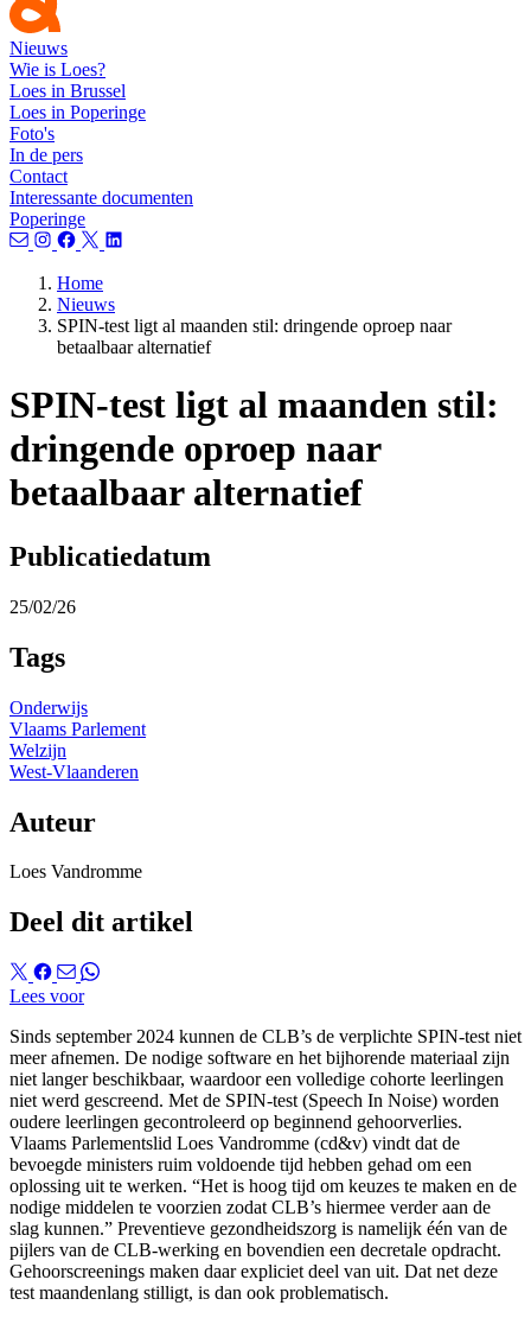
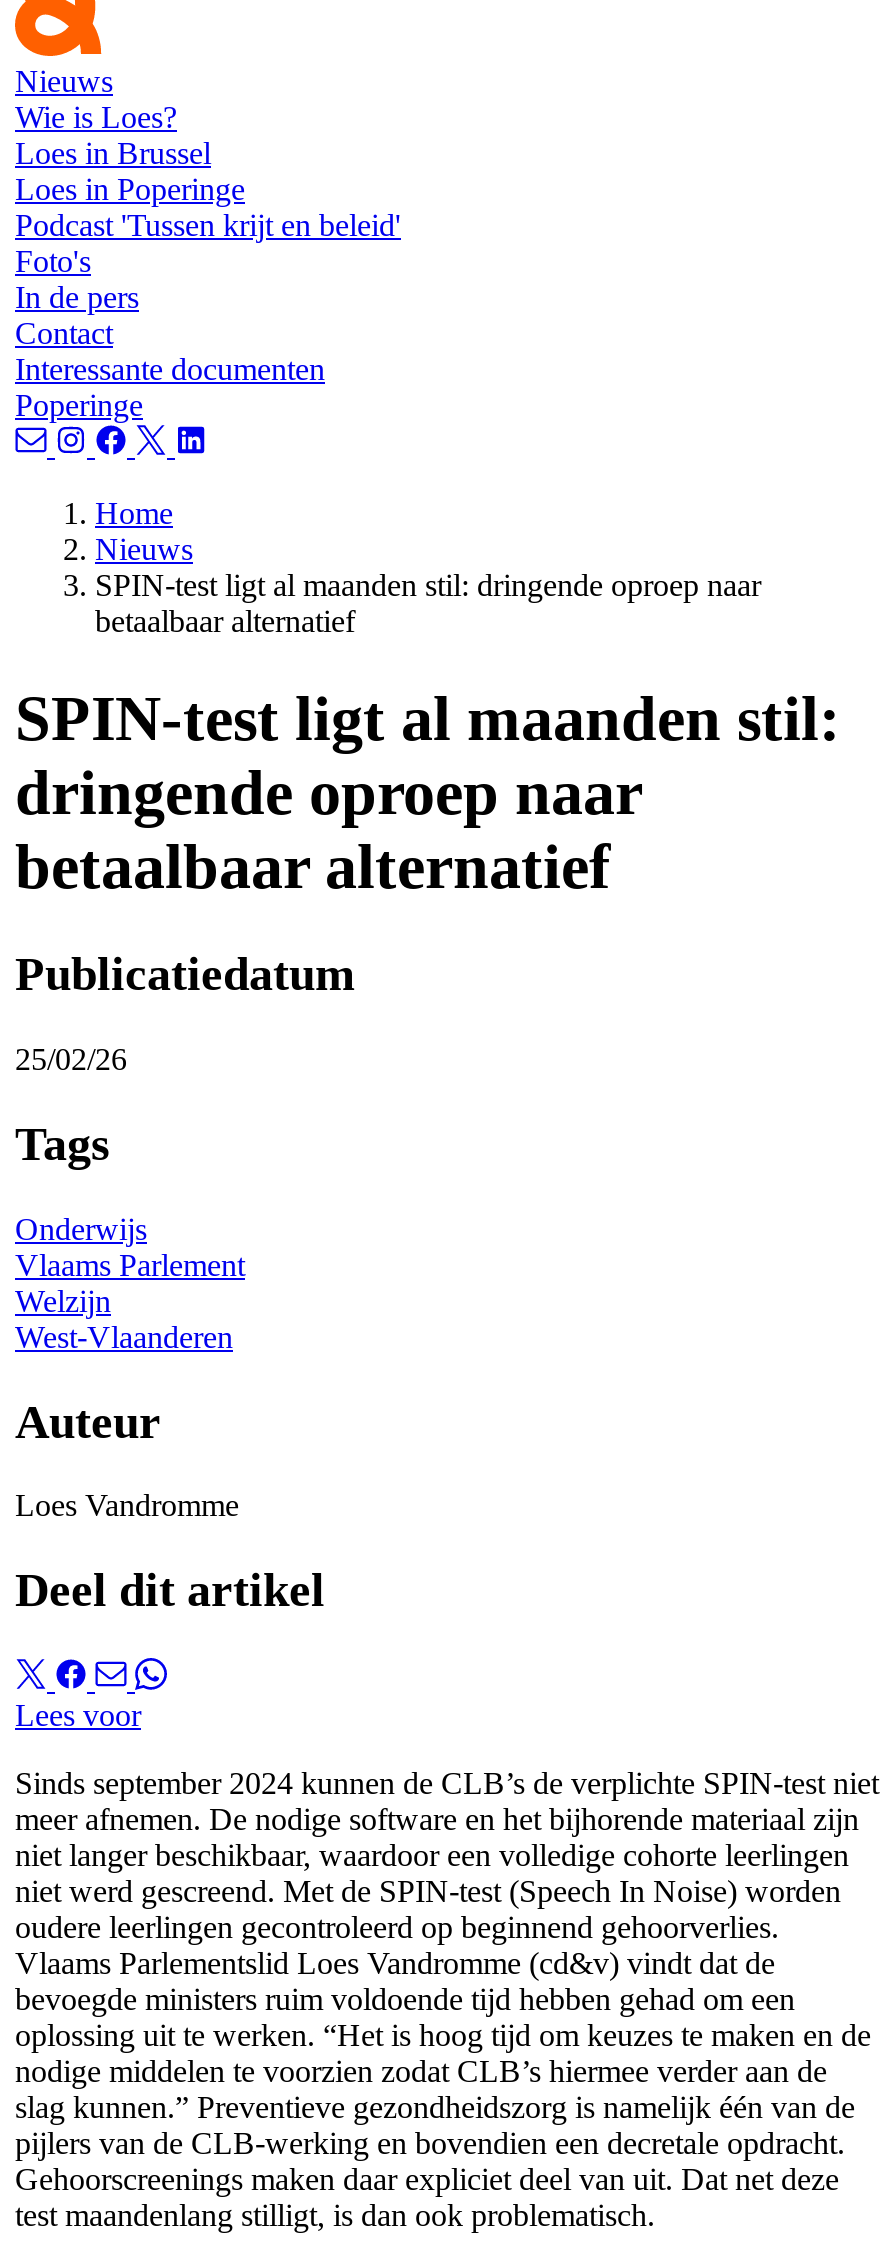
+ Podcast 'Tussen krijt en beleid'
